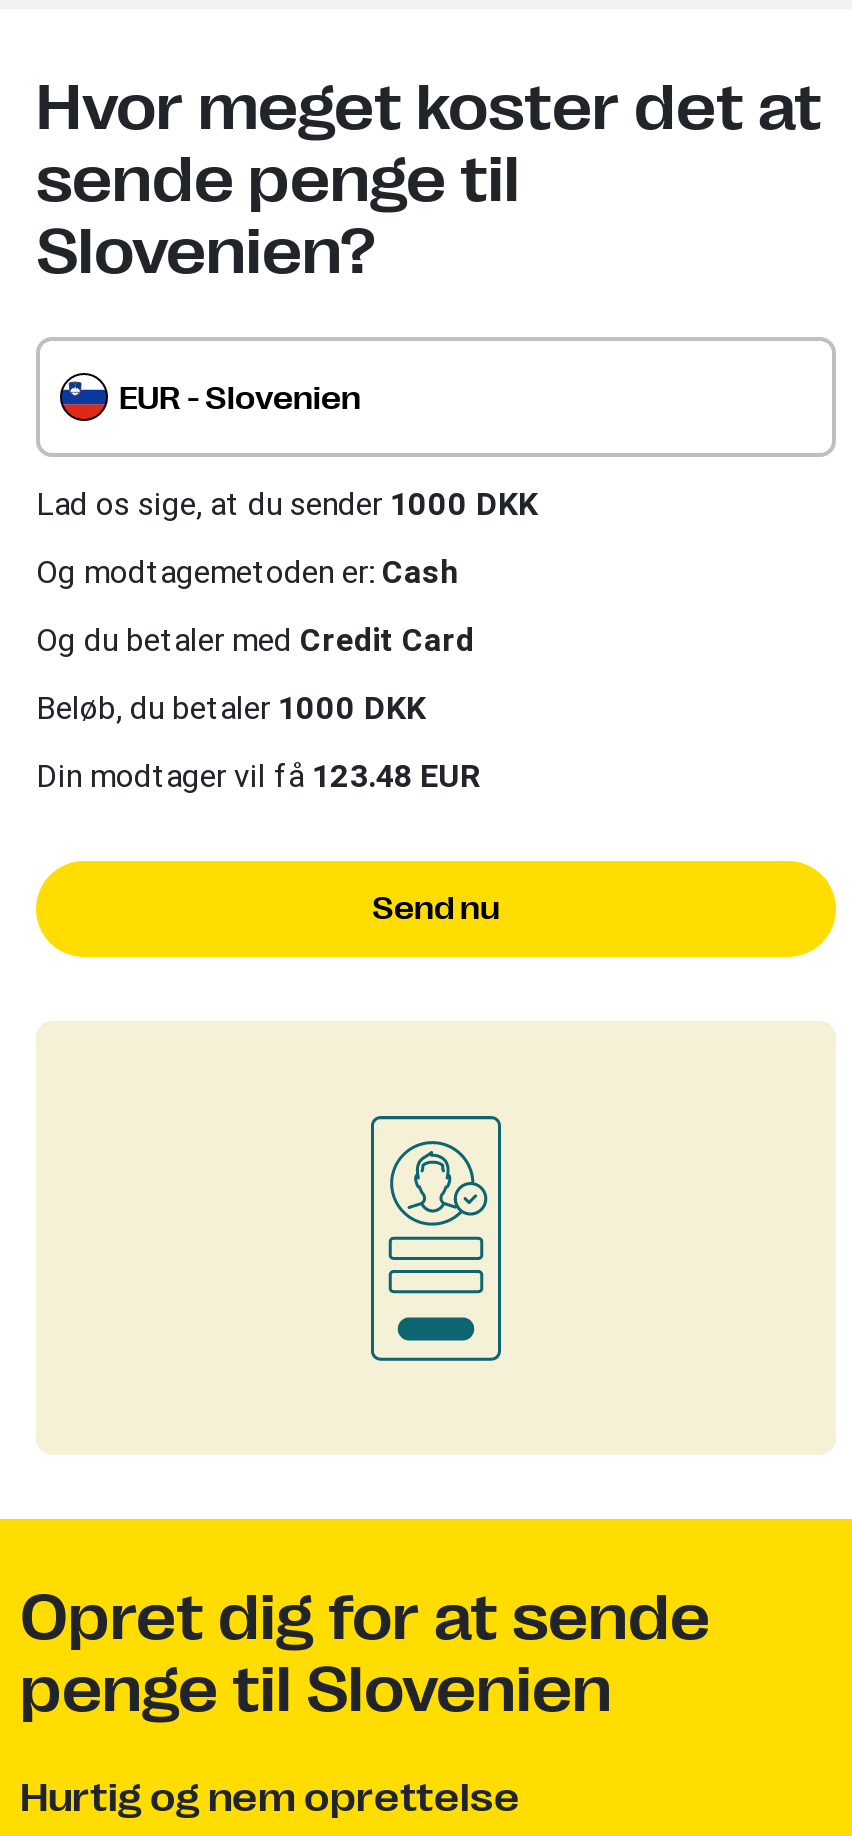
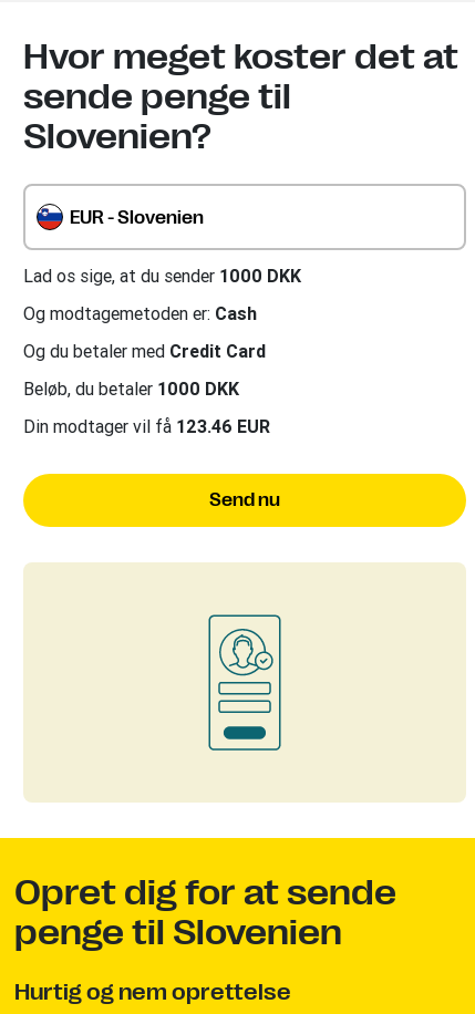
- Din modtager vil få 123.48 EUR
+ Din modtager vil få 123.46 EUR
